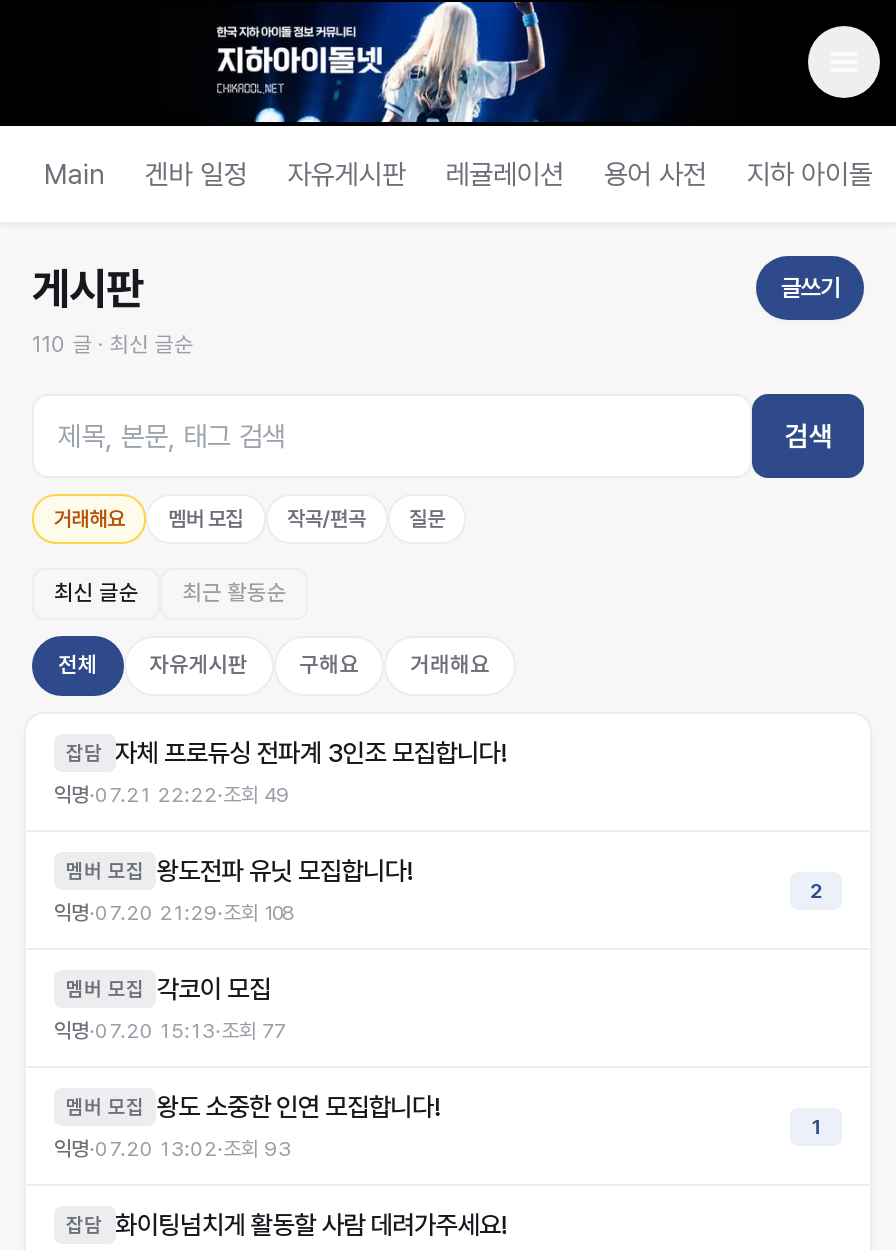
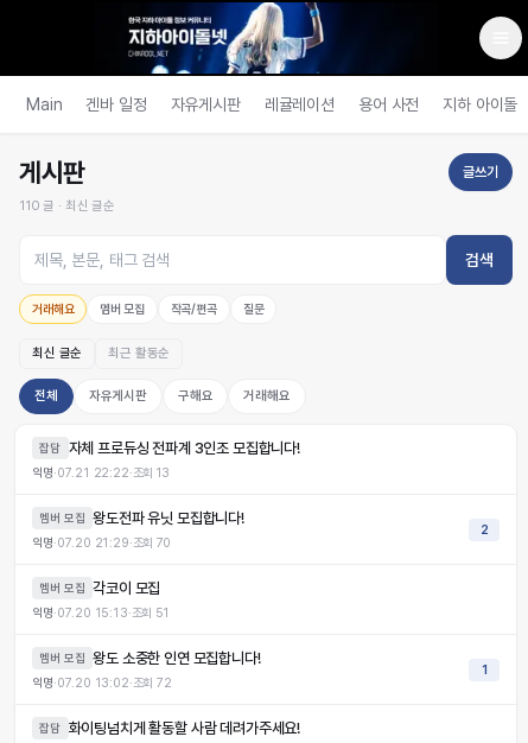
- 익명·07.21 22:22·조회 49
+ 익명·07.21 22:22·조회 13

- 익명·07.20 21:29·조회 108
+ 익명·07.20 21:29·조회 70

- 익명·07.20 15:13·조회 77
+ 익명·07.20 15:13·조회 51

- 익명·07.20 13:02·조회 93
+ 익명·07.20 13:02·조회 72
